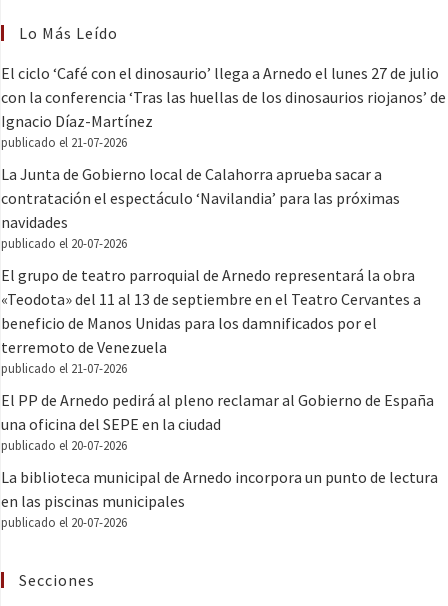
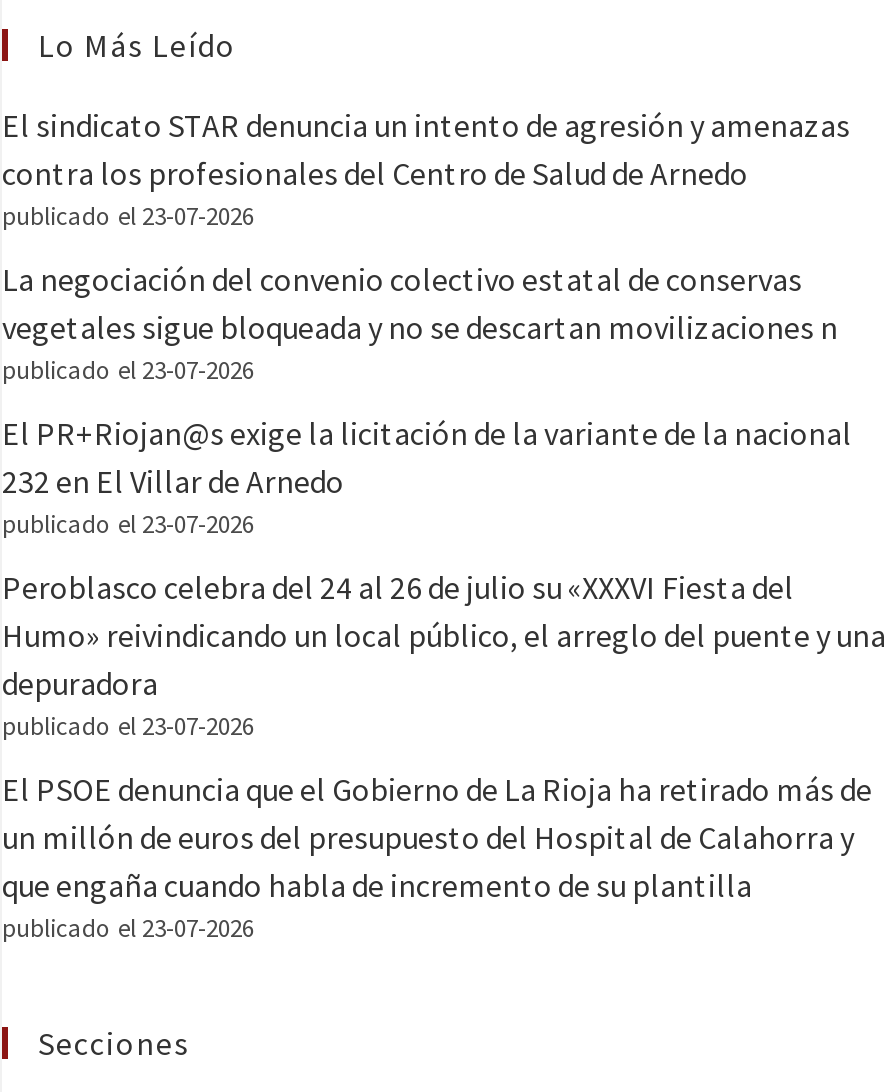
- El ciclo ‘Café con el dinosaurio’ llega a Arnedo el lunes 27 de julio
- con la conferencia ‘Tras las huellas de los dinosaurios riojanos’ de
- Ignacio Díaz-Martínez
- publicado el 21-07-2026
+ El sindicato STAR denuncia un intento de agresión y amenazas
+ contra los profesionales del Centro de Salud de Arnedo
+ publicado el 23-07-2026

- La Junta de Gobierno local de Calahorra aprueba sacar a
- contratación el espectáculo ‘Navilandia’ para las próximas
- navidades
- publicado el 20-07-2026
+ La negociación del convenio colectivo estatal de conservas
+ vegetales sigue bloqueada y no se descartan movilizaciones n
+ publicado el 23-07-2026

- El grupo de teatro parroquial de Arnedo representará la obra
- «Teodota» del 11 al 13 de septiembre en el Teatro Cervantes a
- beneficio de Manos Unidas para los damnificados por el
- terremoto de Venezuela
- publicado el 21-07-2026
+ El PR+Riojan@s exige la licitación de la variante de la nacional
+ 232 en El Villar de Arnedo
+ publicado el 23-07-2026

- El PP de Arnedo pedirá al pleno reclamar al Gobierno de España
- una oficina del SEPE en la ciudad
- publicado el 20-07-2026
+ Peroblasco celebra del 24 al 26 de julio su «XXXVI Fiesta del
+ Humo» reivindicando un local público, el arreglo del puente y una
+ depuradora
+ publicado el 23-07-2026

- La biblioteca municipal de Arnedo incorpora un punto de lectura
- en las piscinas municipales
- publicado el 20-07-2026
+ El PSOE denuncia que el Gobierno de La Rioja ha retirado más de
+ un millón de euros del presupuesto del Hospital de Calahorra y
+ que engaña cuando habla de incremento de su plantilla
+ publicado el 23-07-2026
